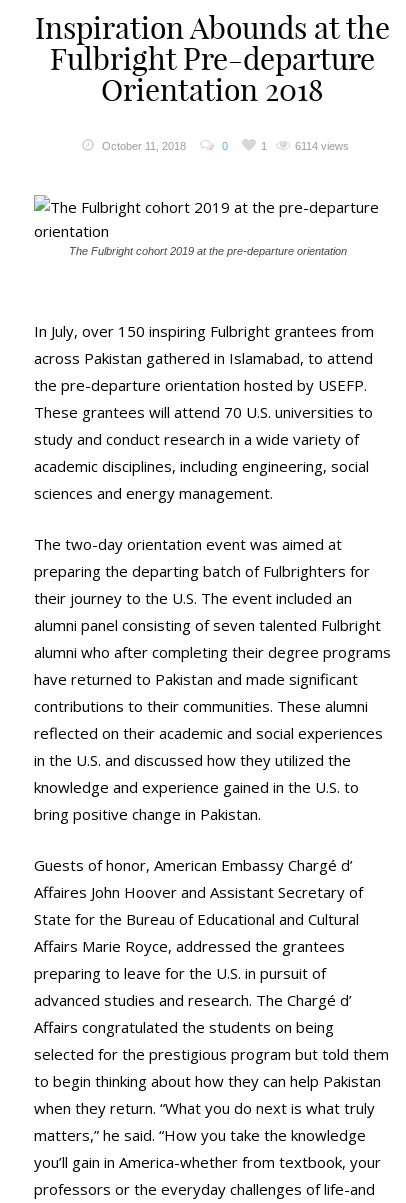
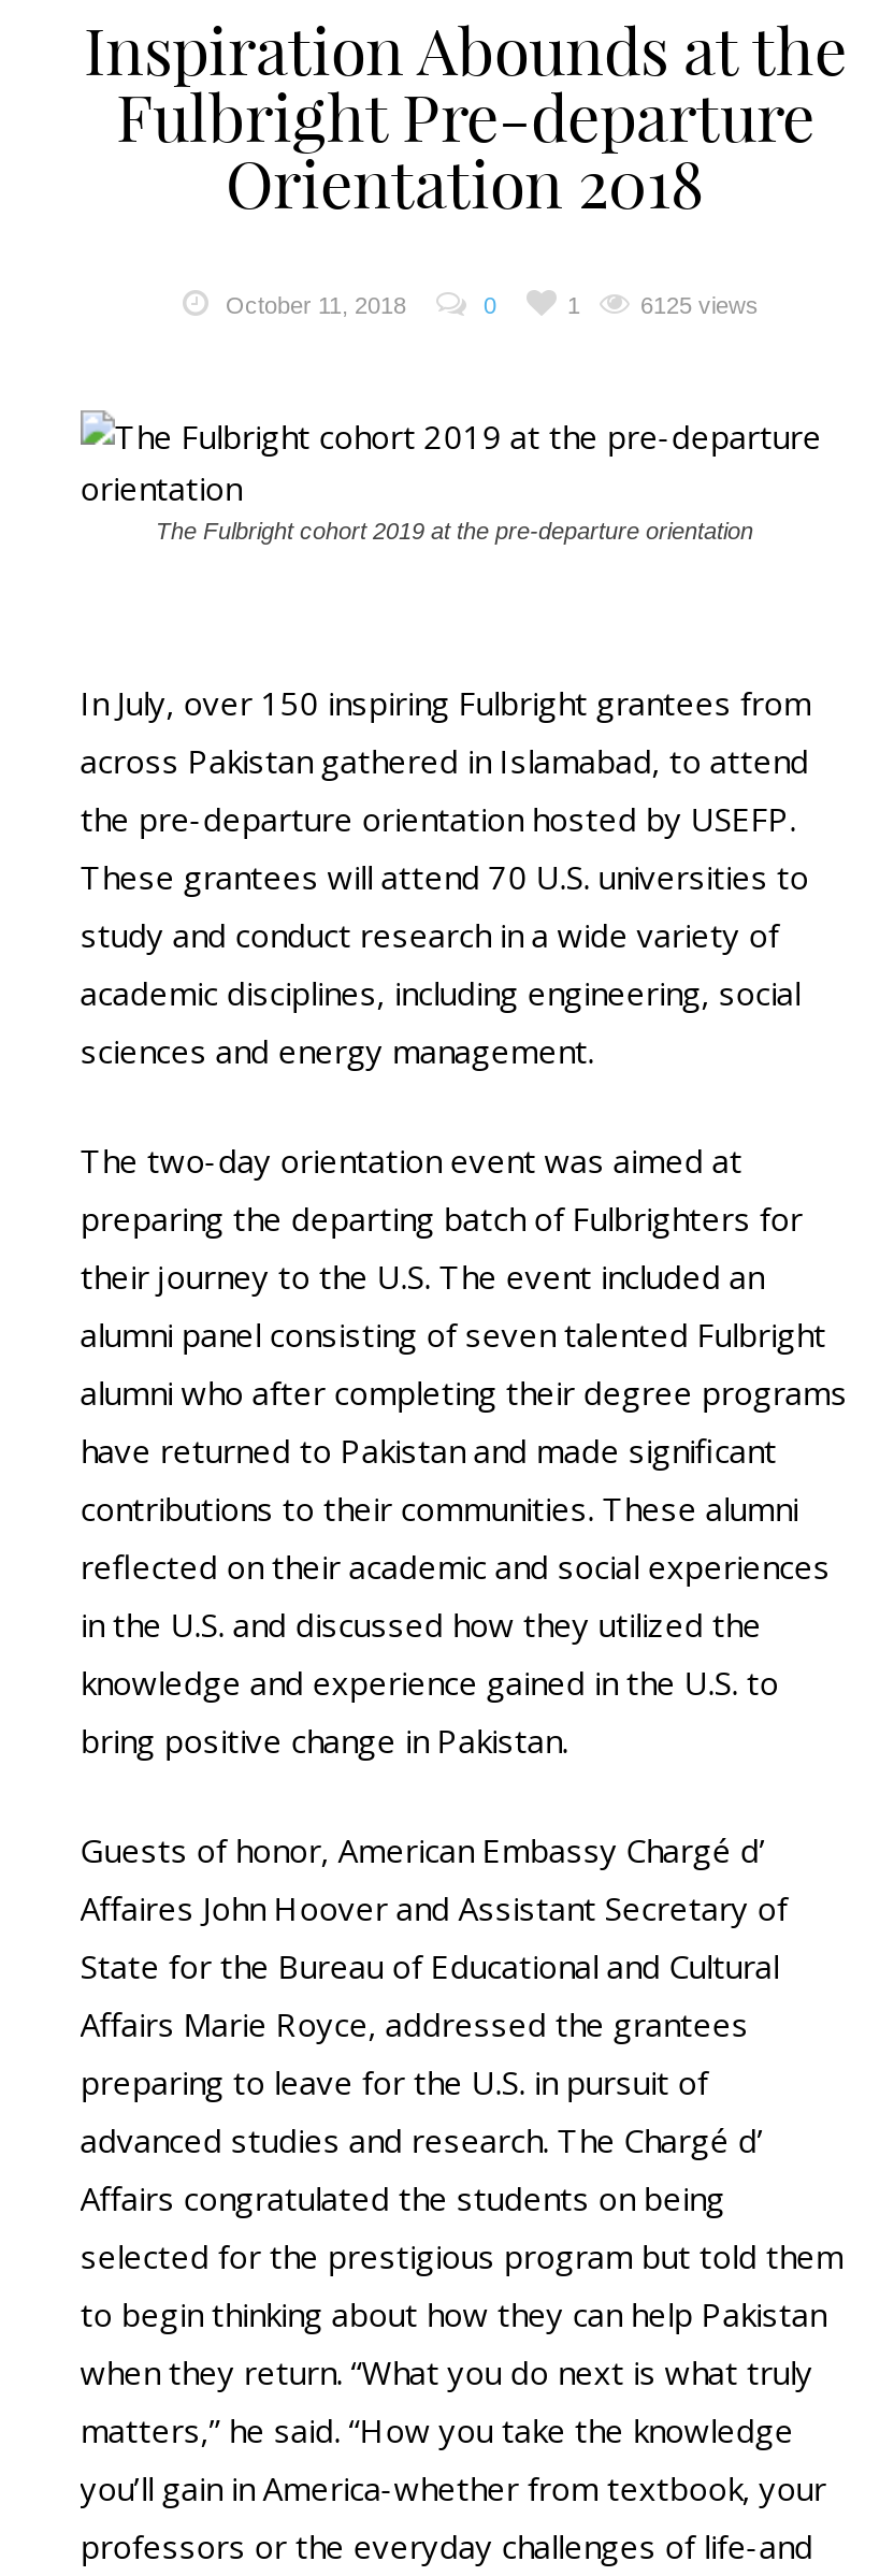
- 6114 views
+ 6125 views
